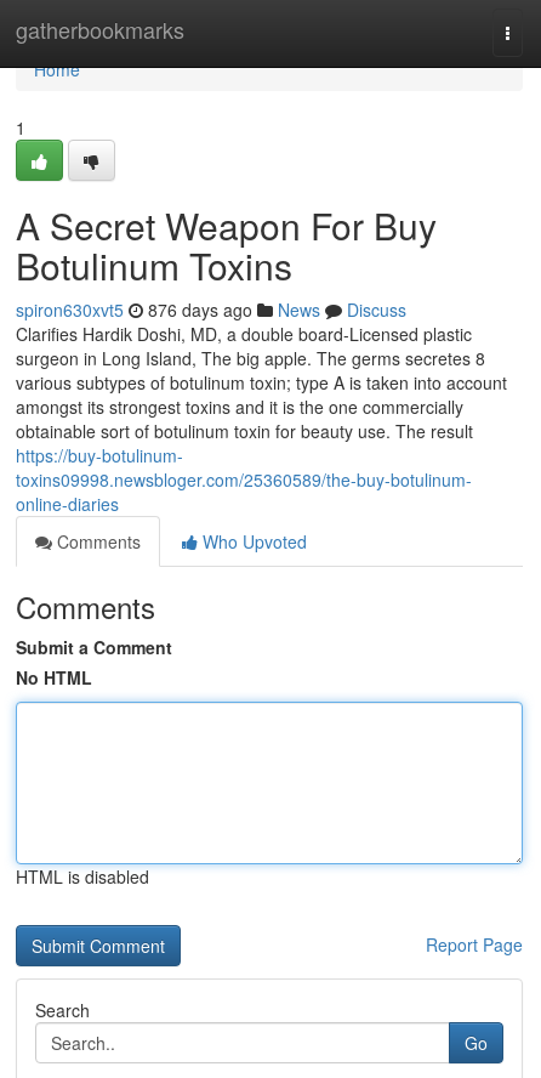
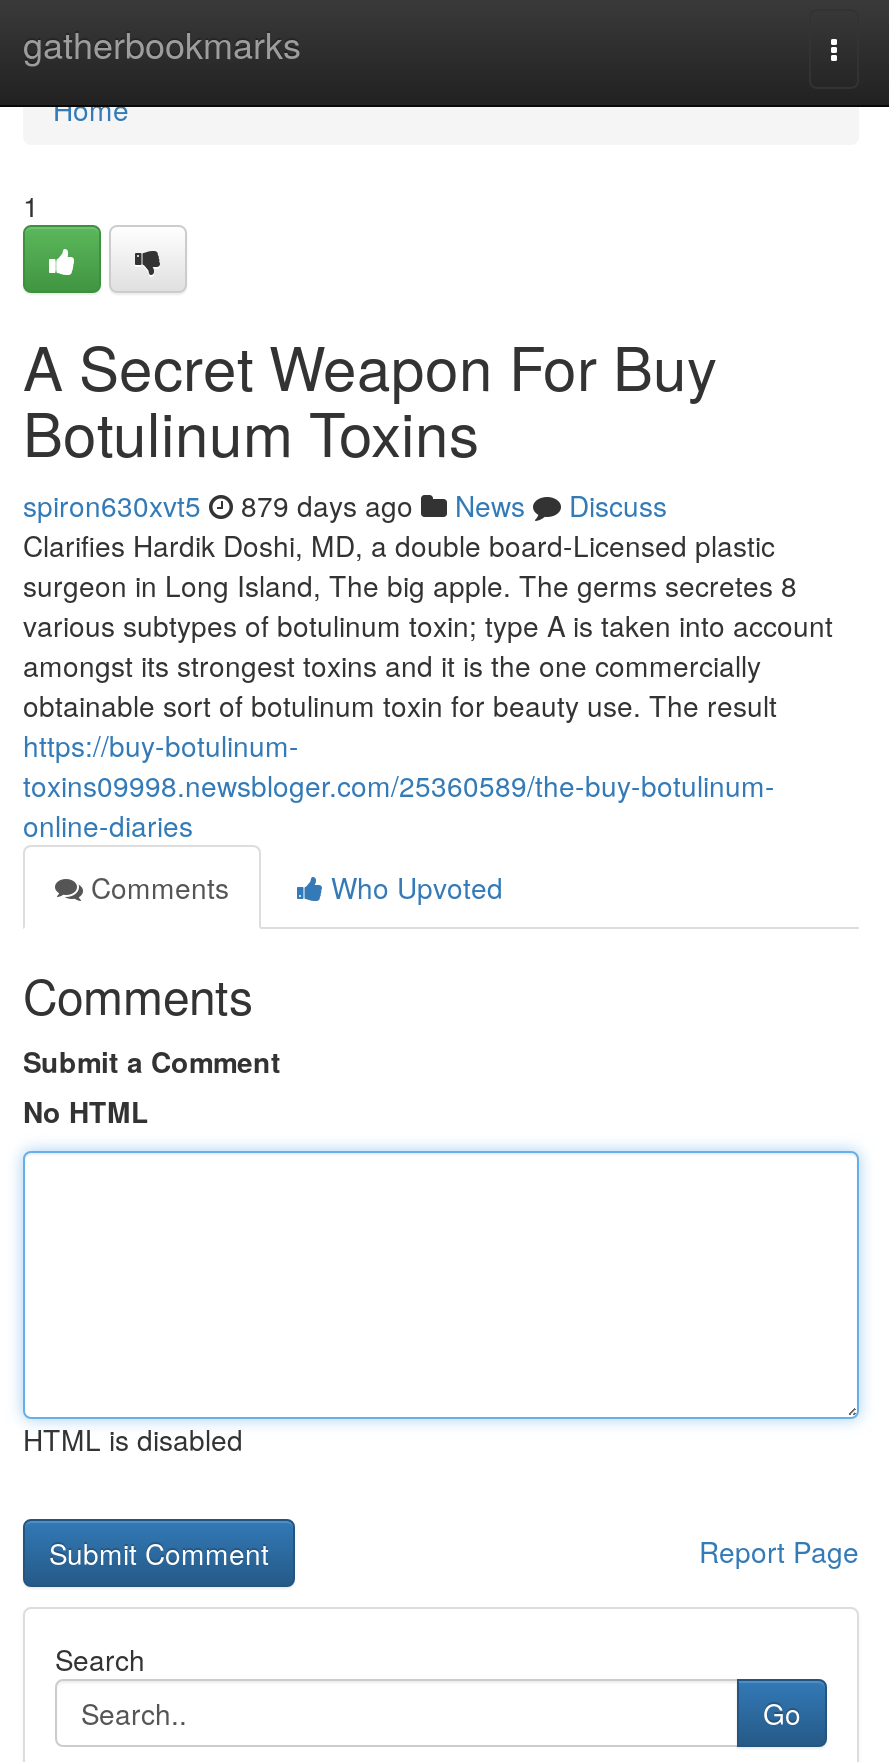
- spiron630xvt5 876 days ago News Discuss
+ spiron630xvt5 879 days ago News Discuss
